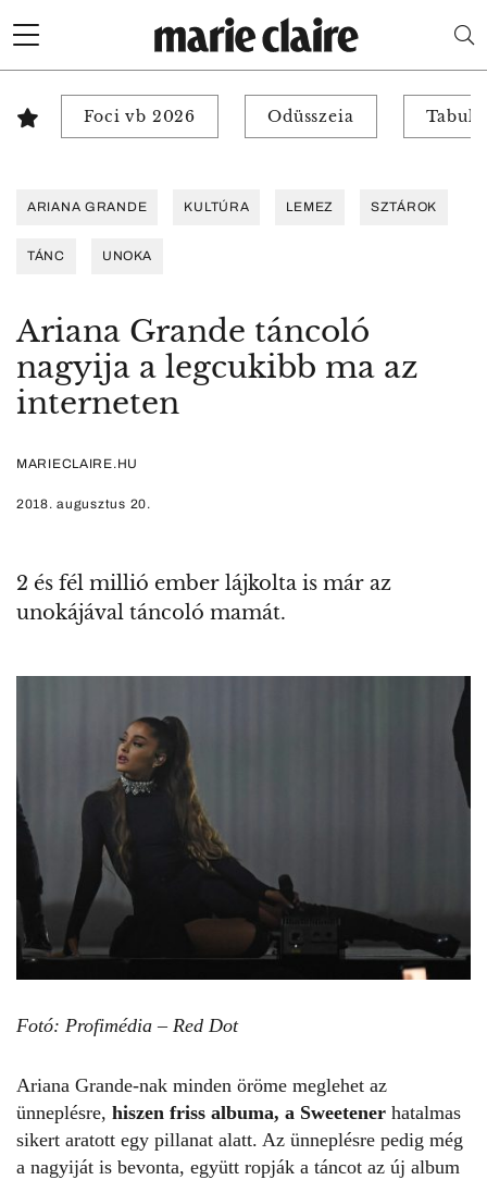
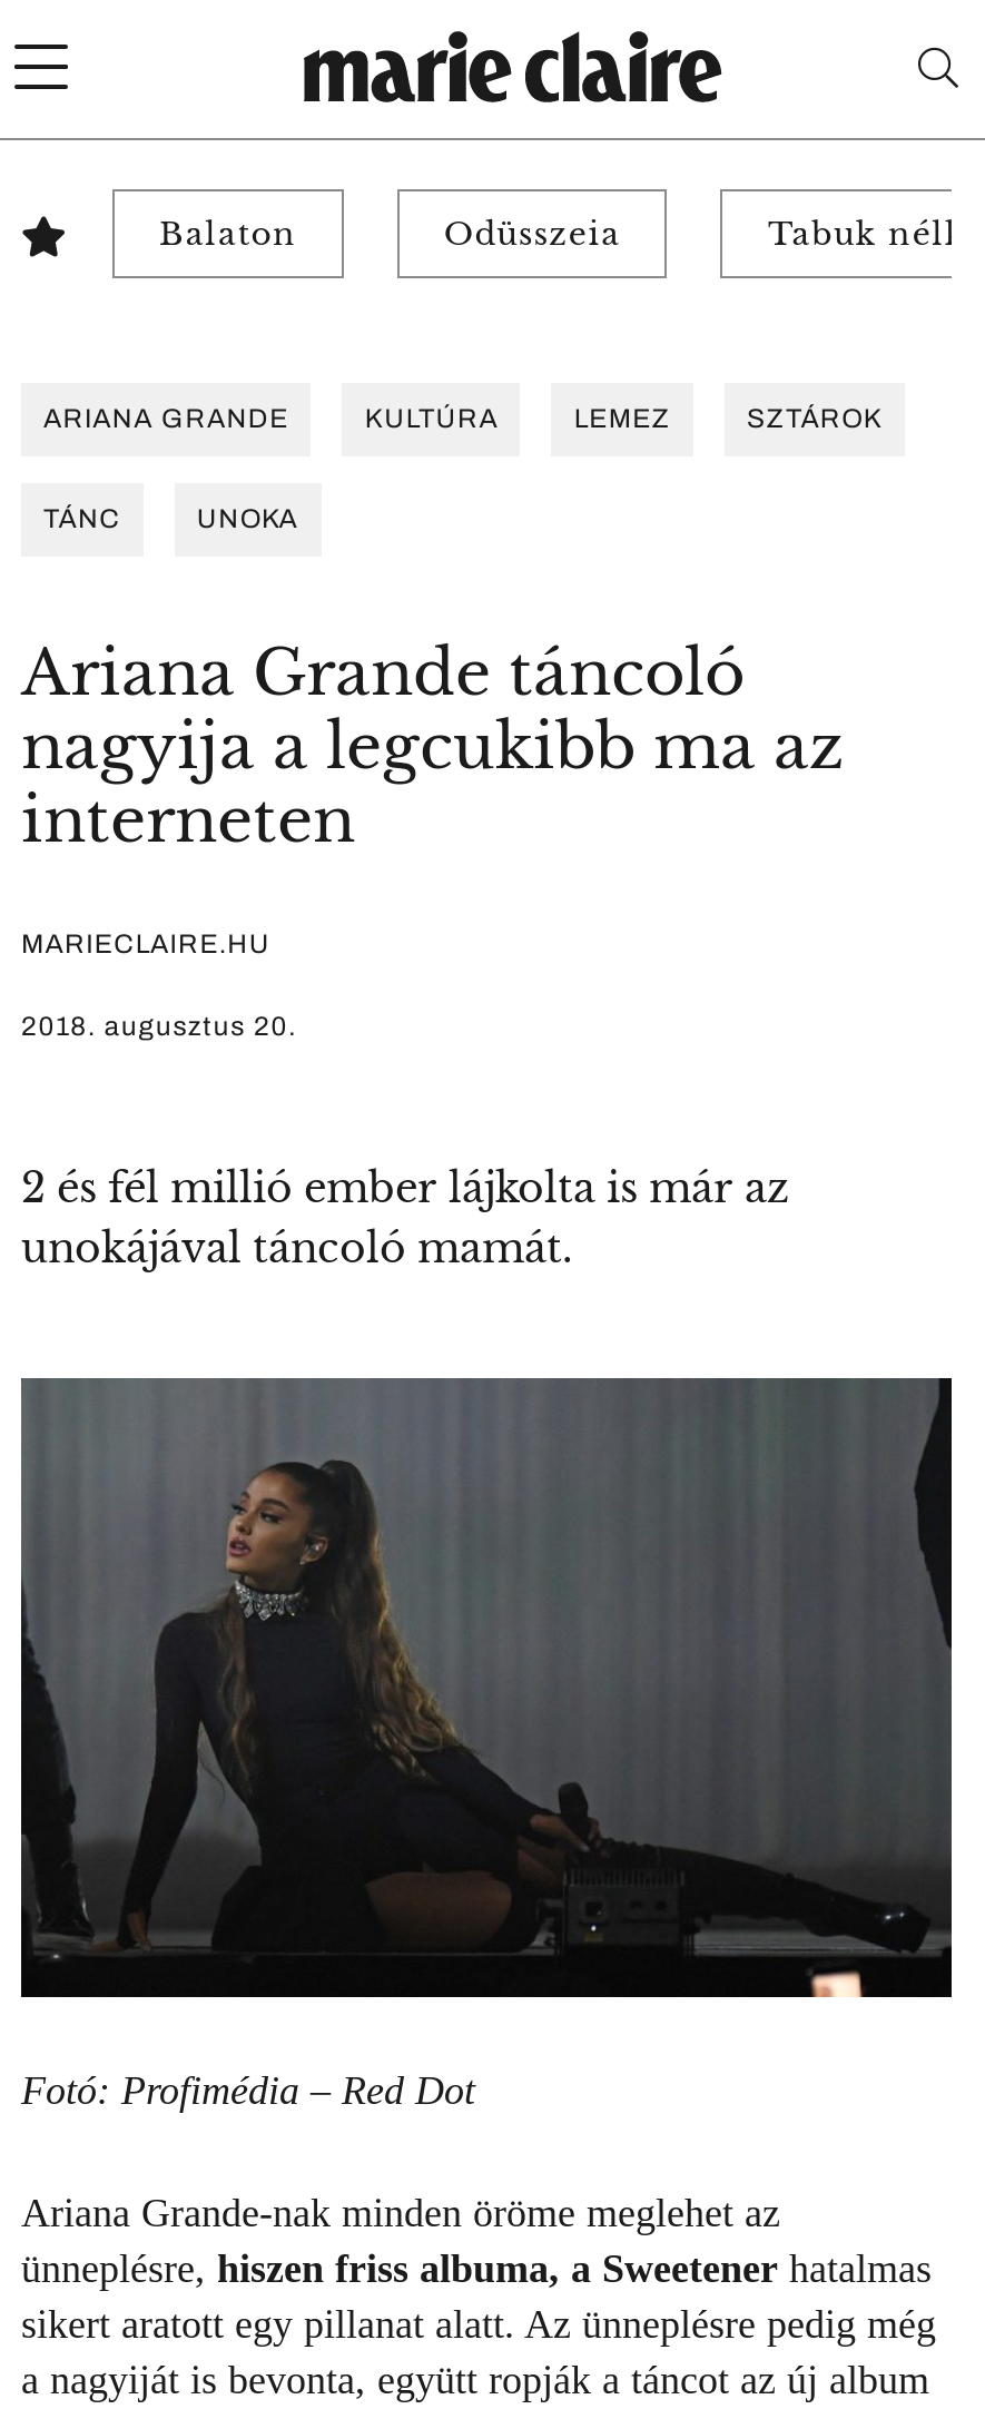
- Foci vb 2026
+ Balaton
